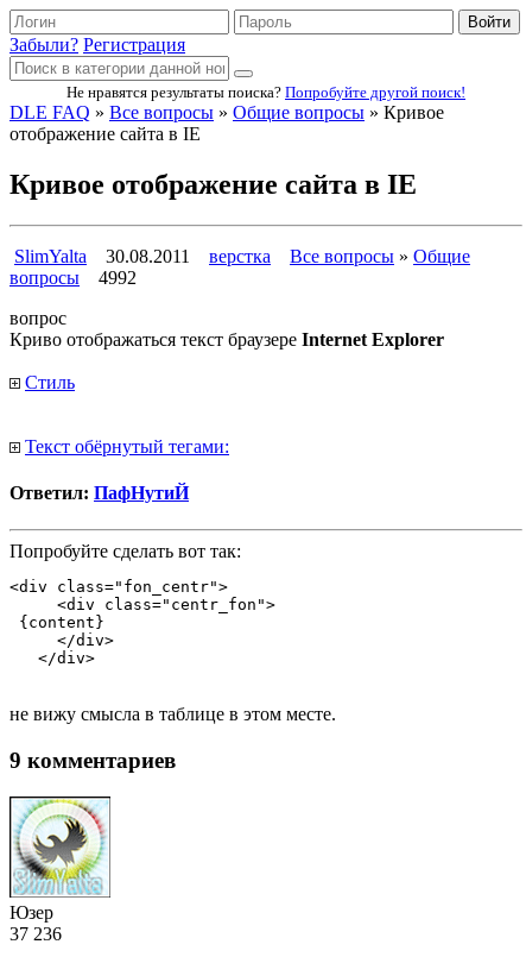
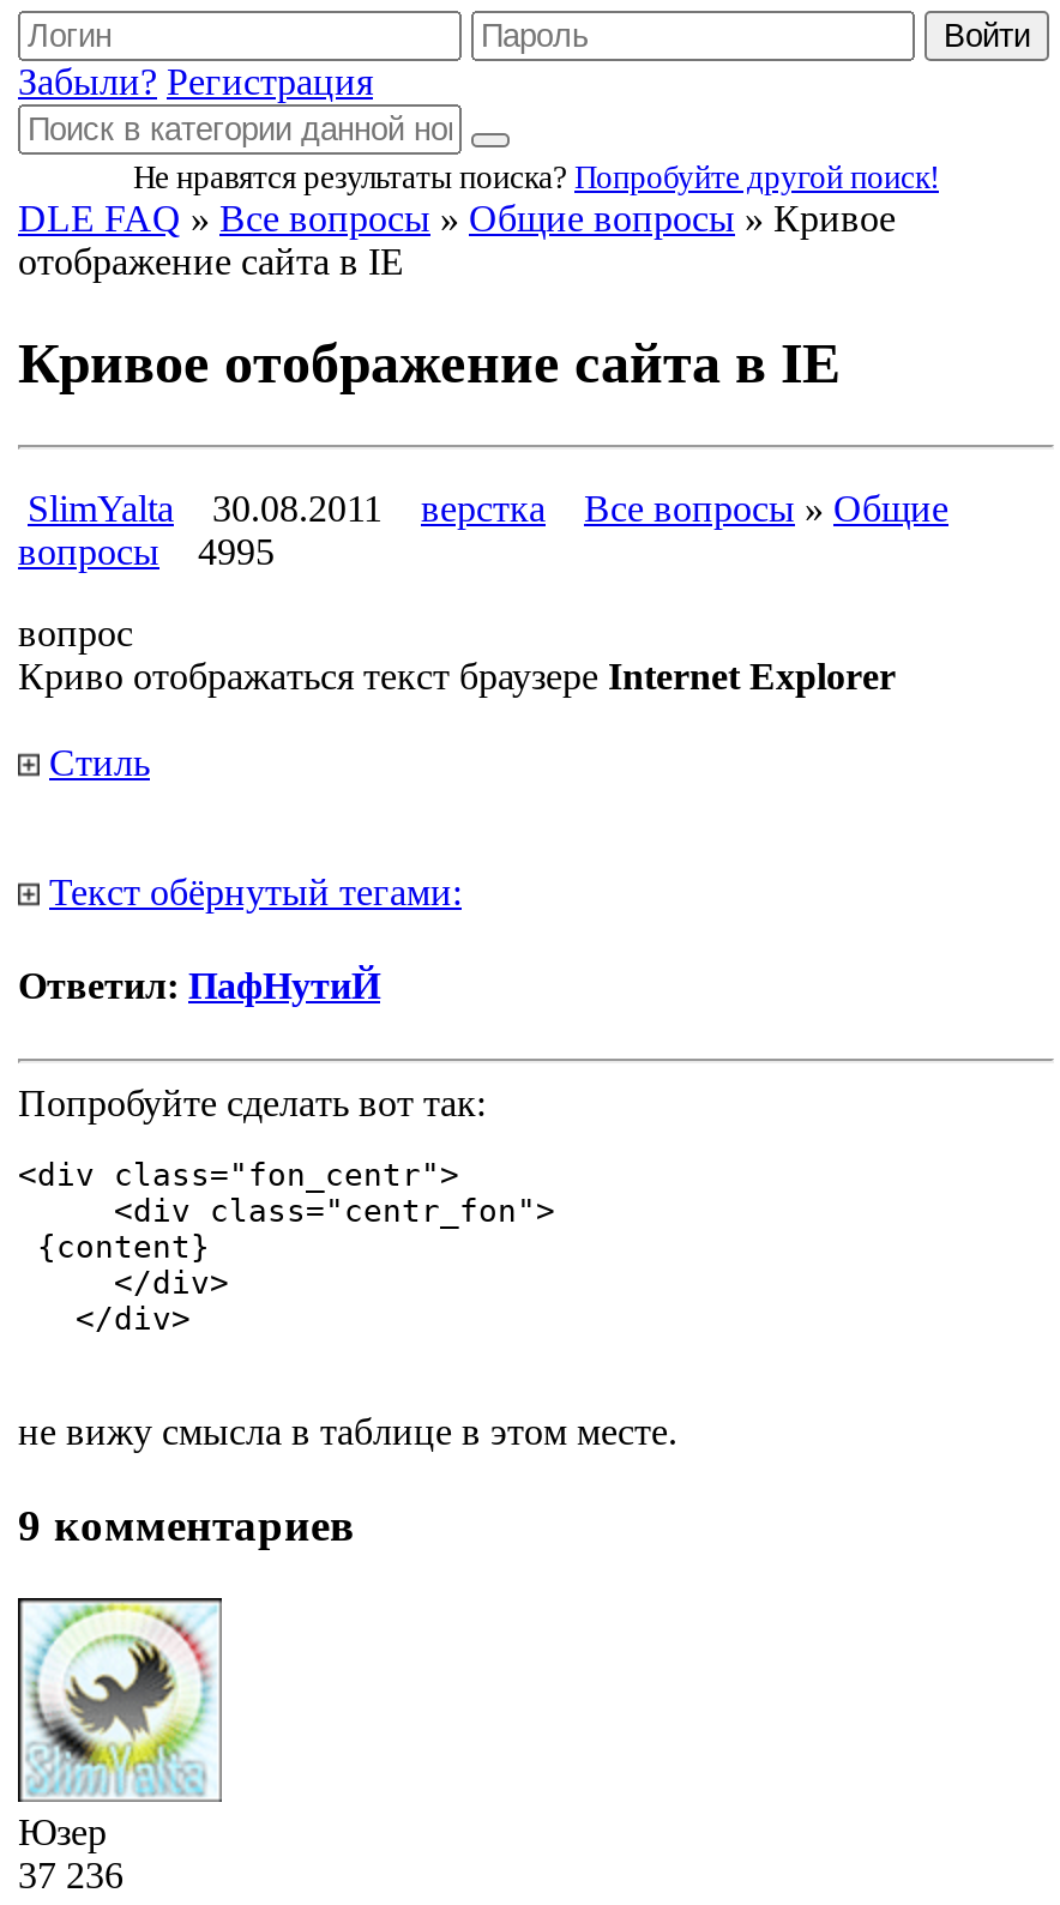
- вопросы 4992
+ вопросы 4995
